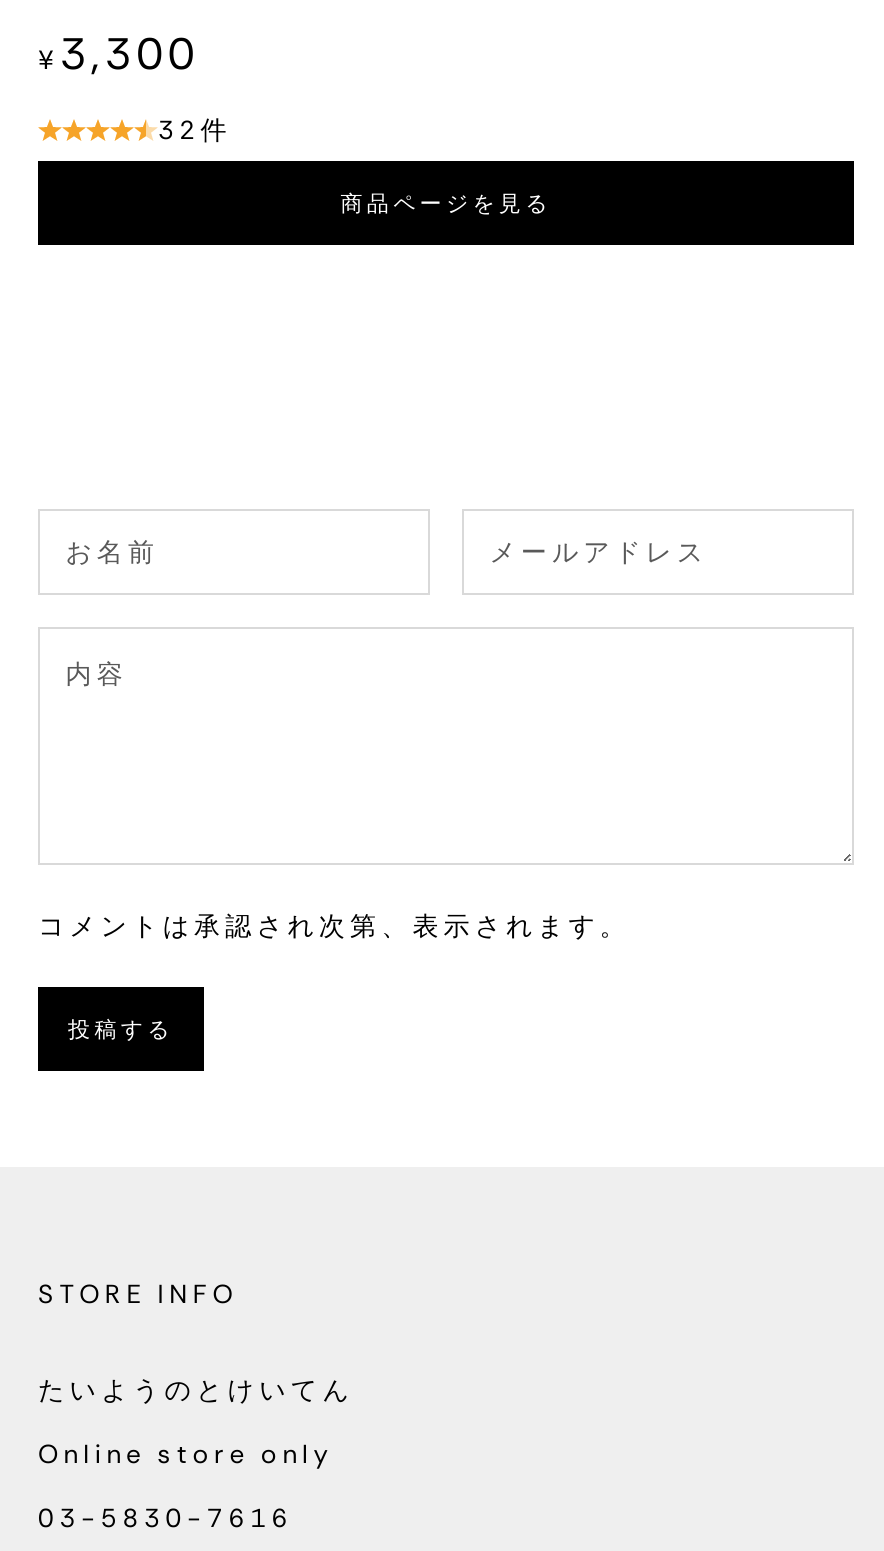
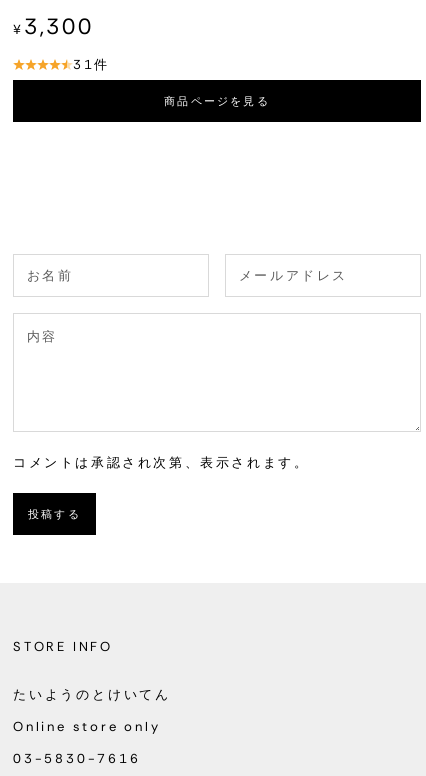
- 32件
+ 31件
